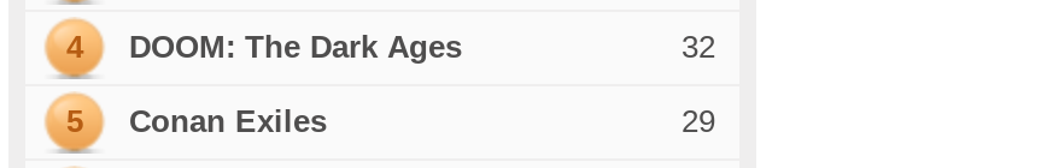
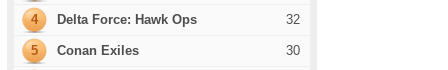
- DOOM: The Dark Ages
+ Delta Force: Hawk Ops

- 29
+ 30
